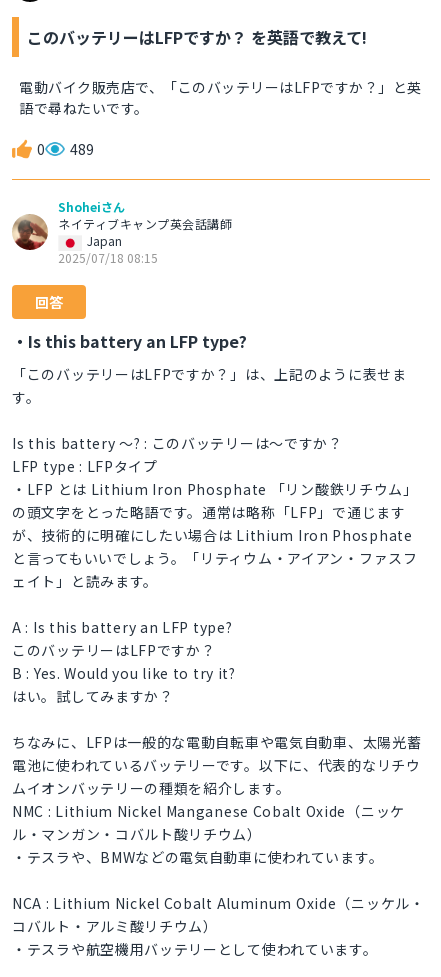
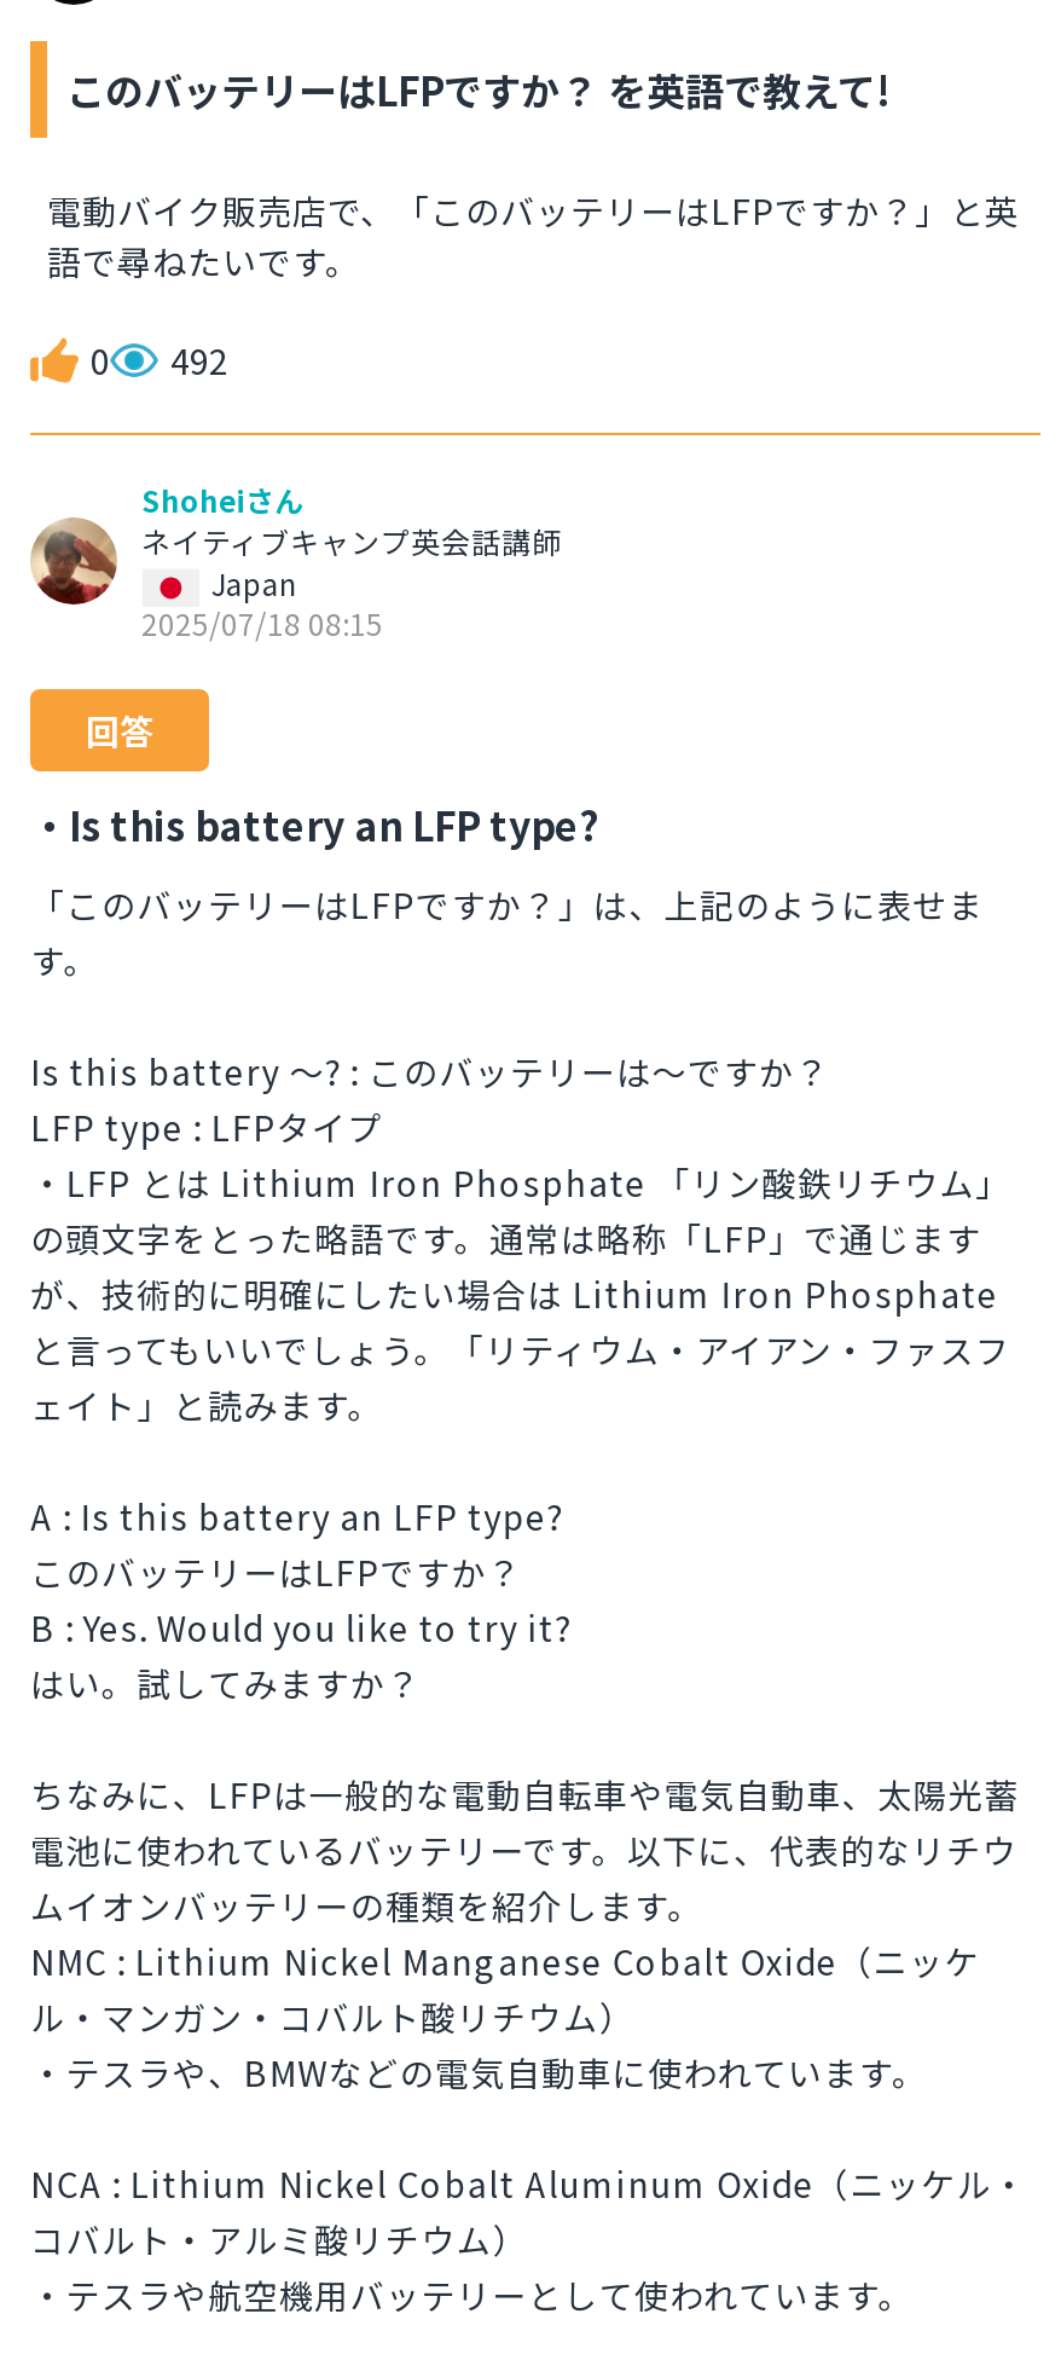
- 0 489
+ 0 492
